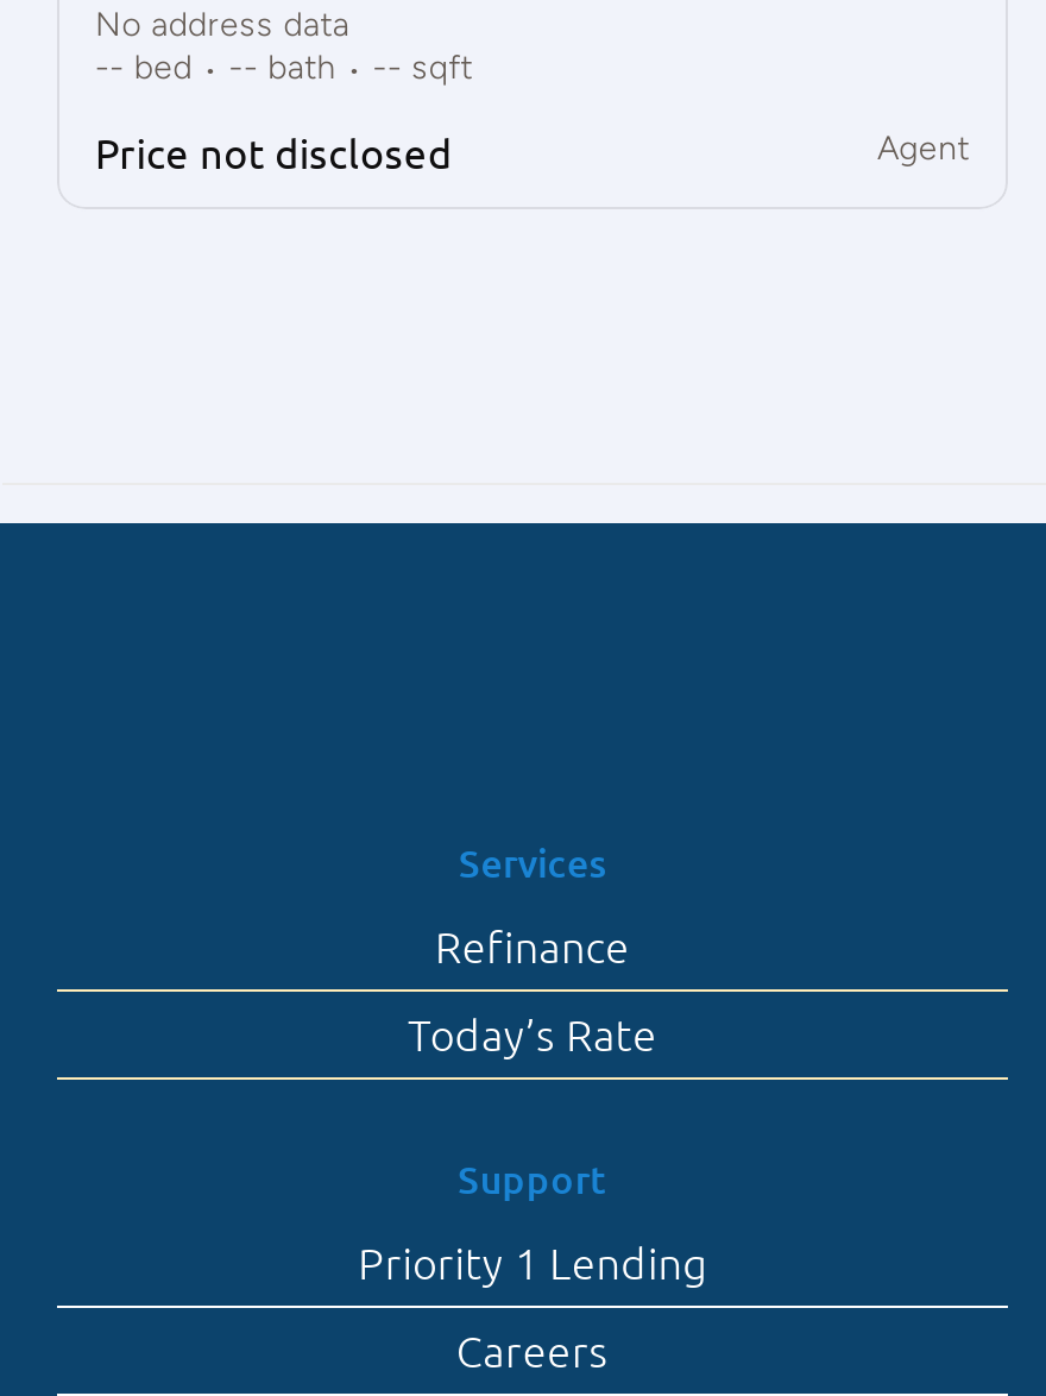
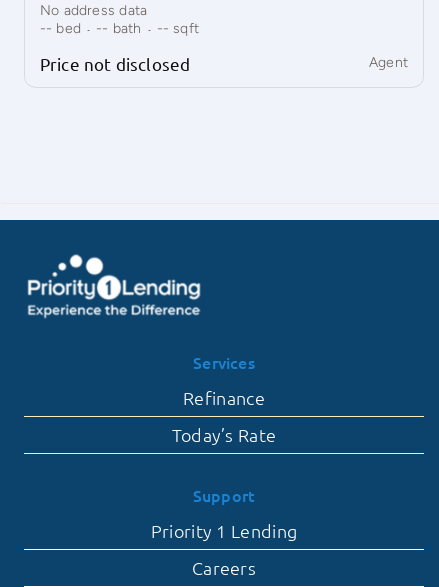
+ [image]
